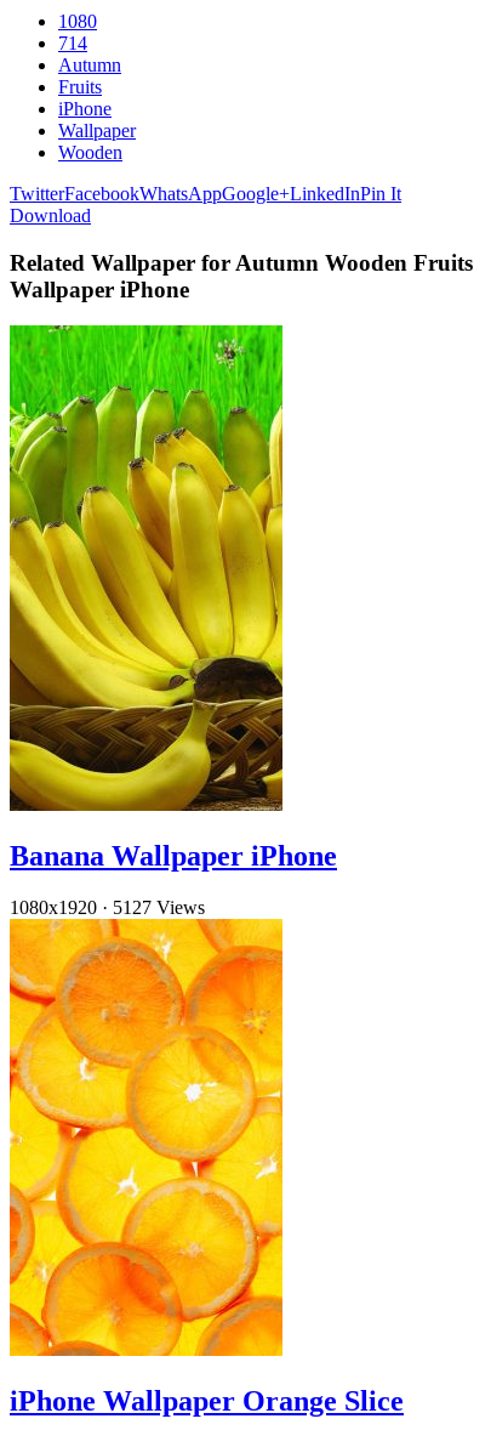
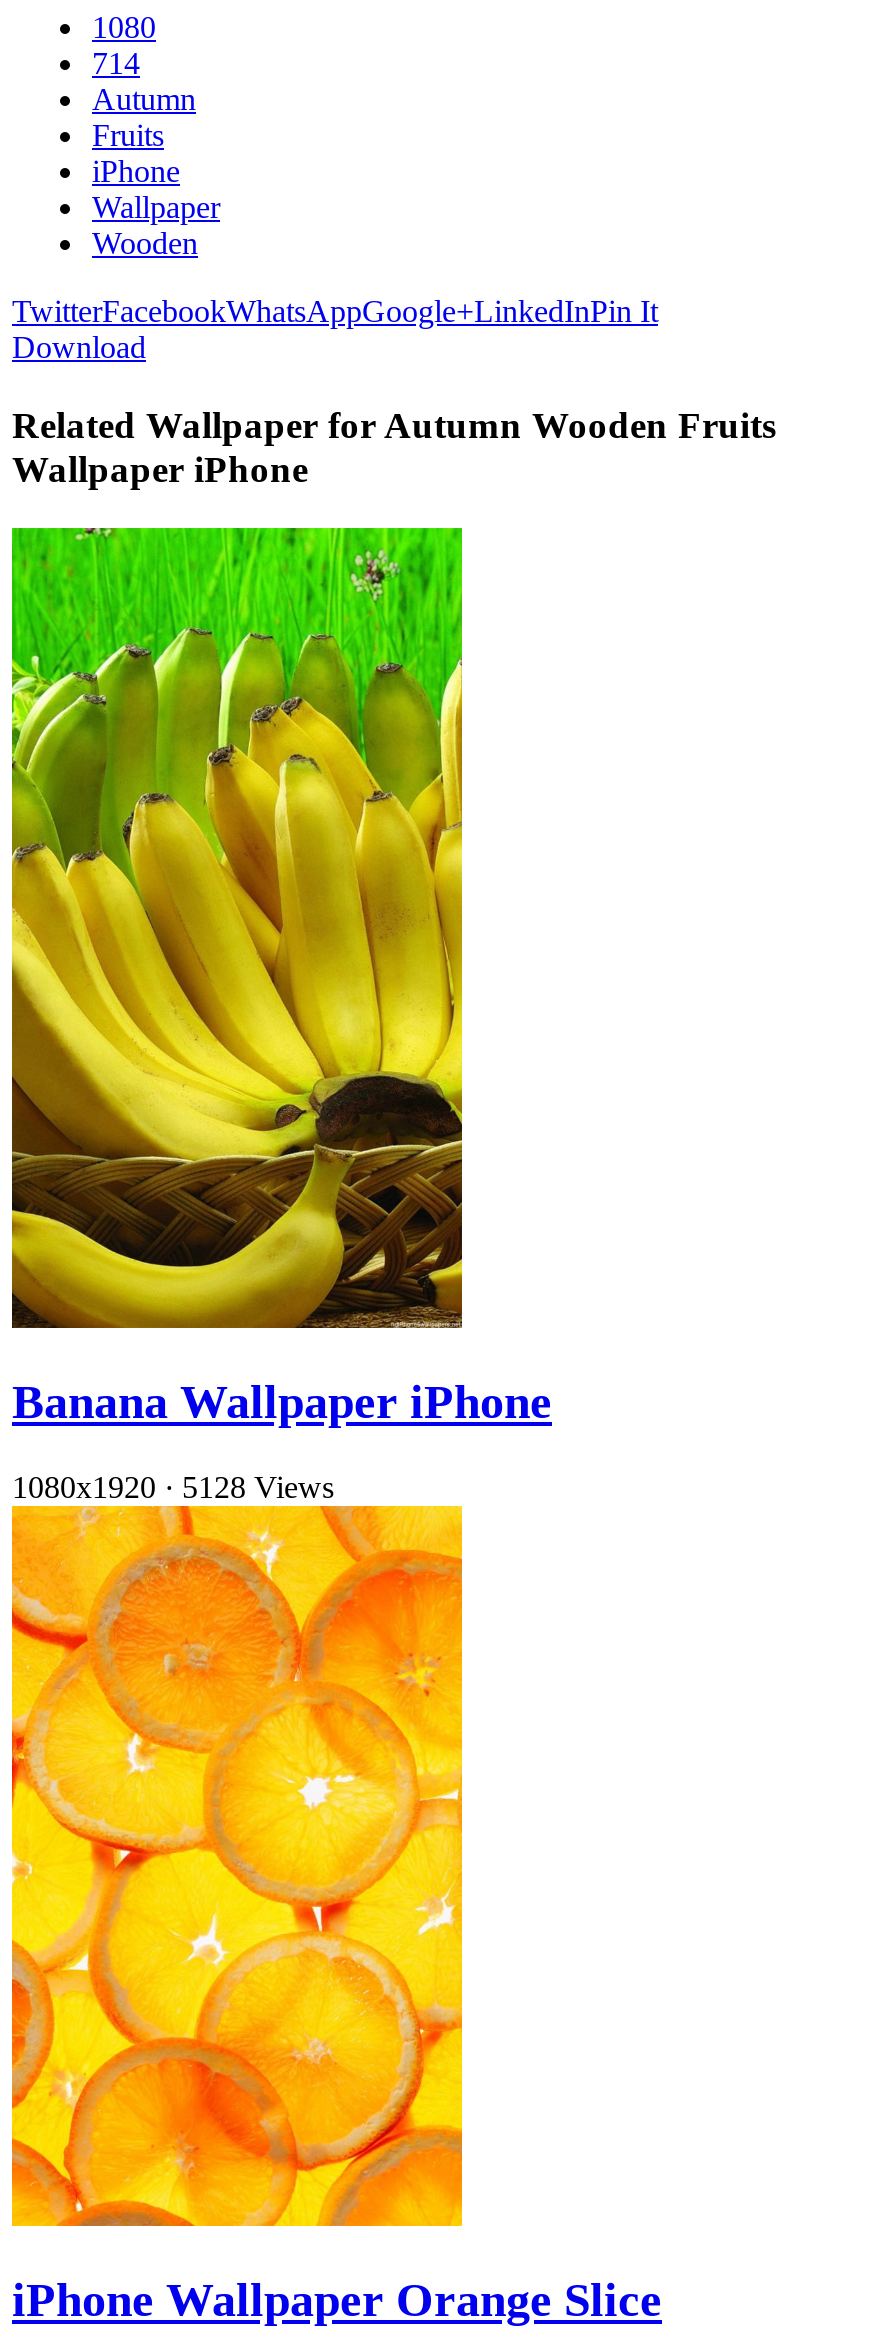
- 1080x1920 · 5127 Views
+ 1080x1920 · 5128 Views
